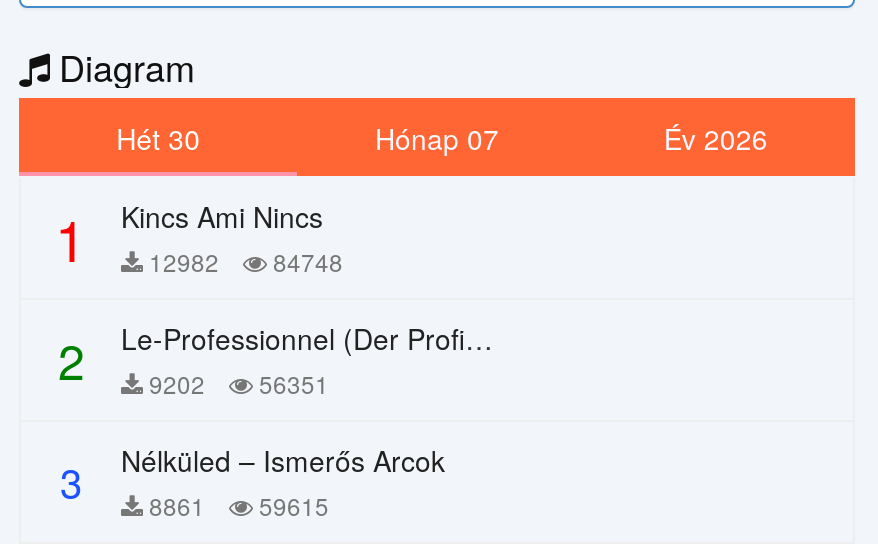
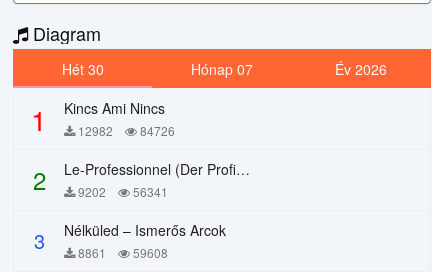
- 1 Kincs Ami Nincs 12982 84748
+ 1 Kincs Ami Nincs 12982 84726

- 2 9202 56351
+ 2 9202 56341

- 3 Nélküled – Ismerős Arcok 8861 59615
+ 3 Nélküled – Ismerős Arcok 8861 59608
